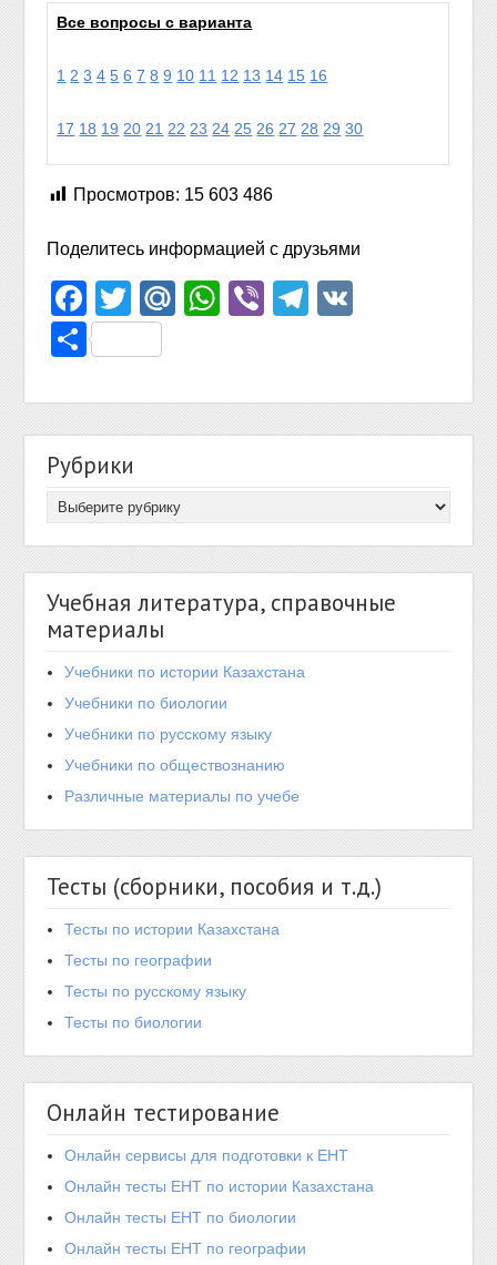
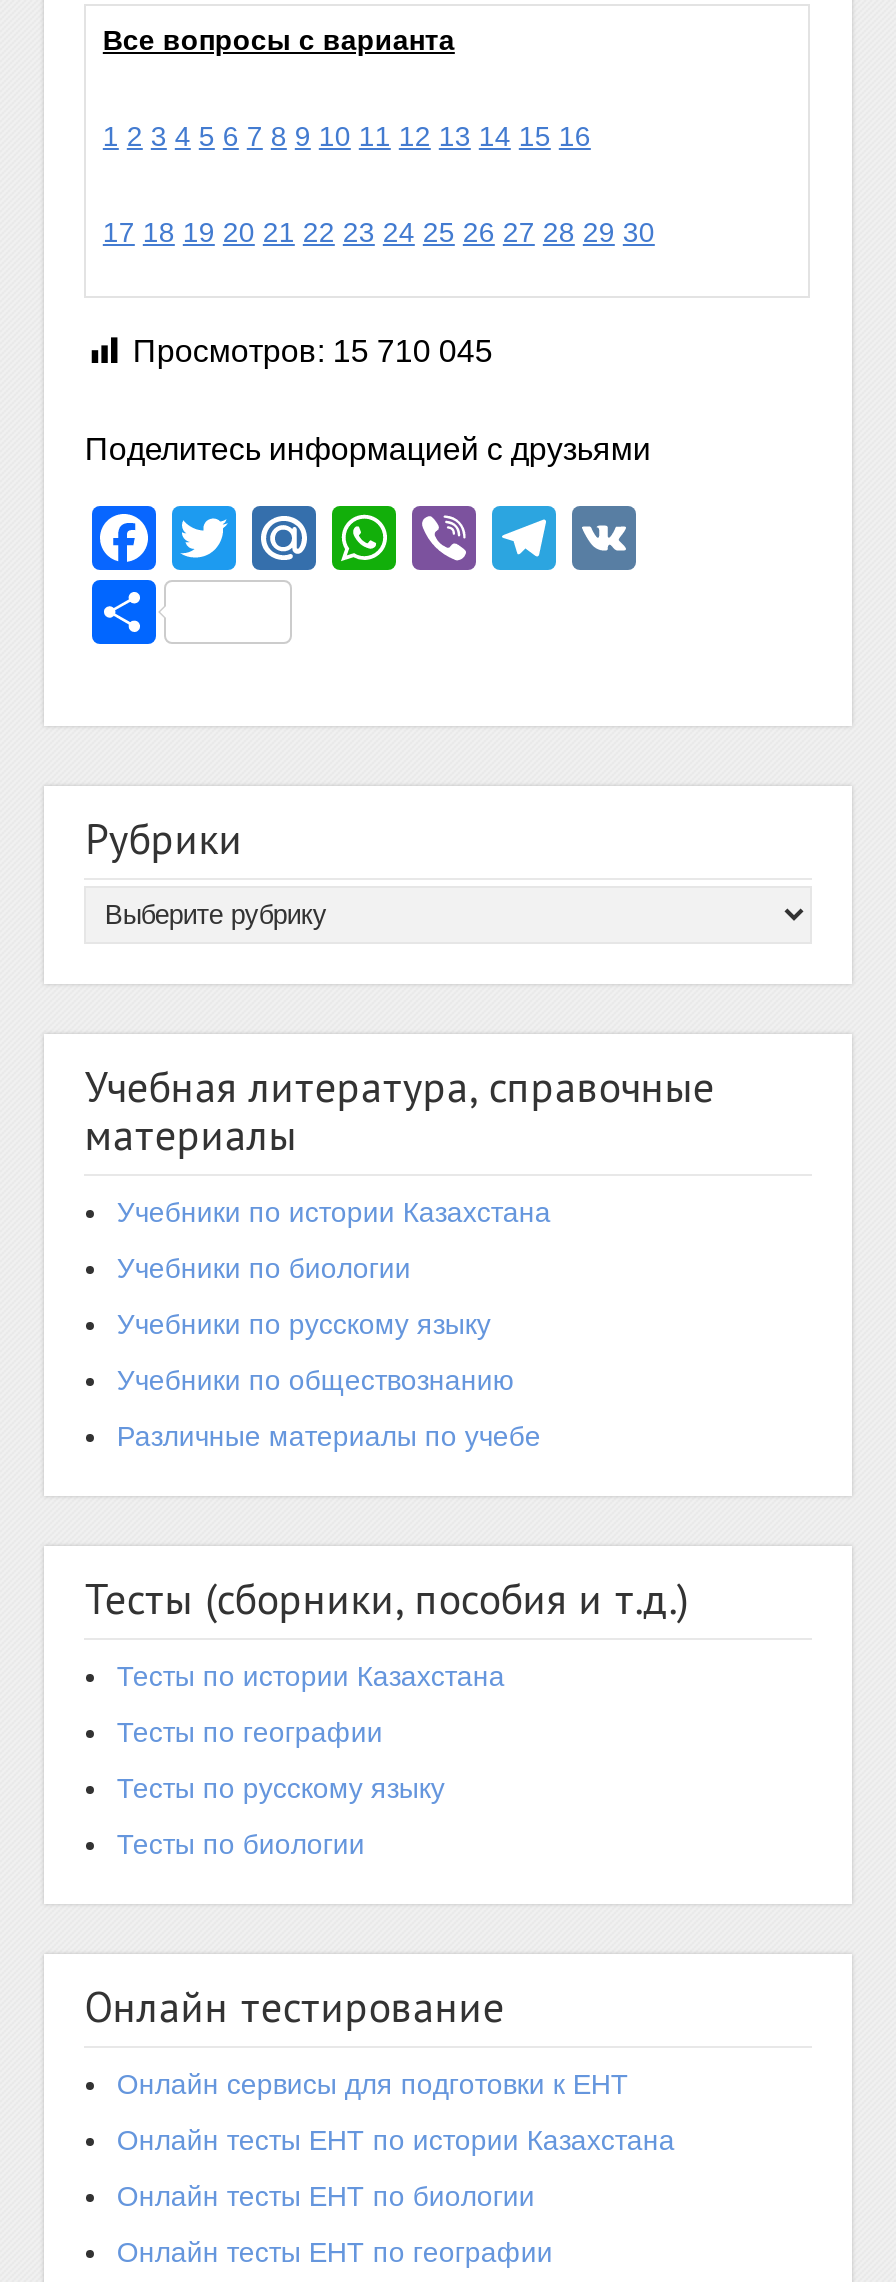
- Просмотров: 15 603 486
+ Просмотров: 15 710 045
